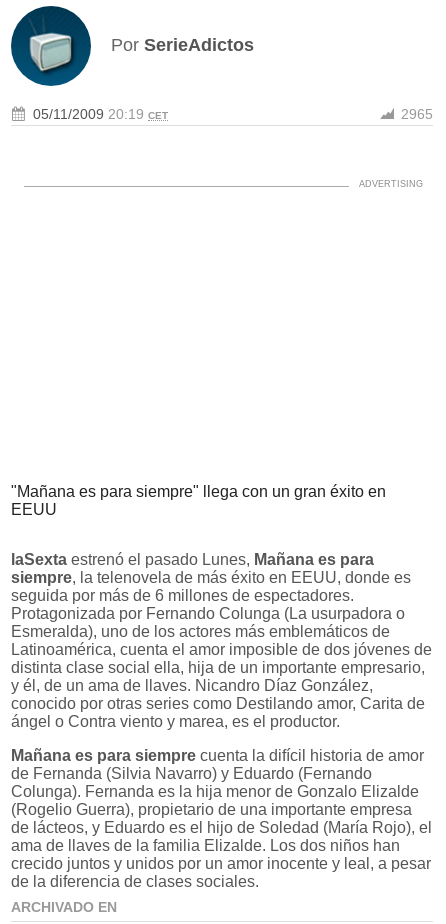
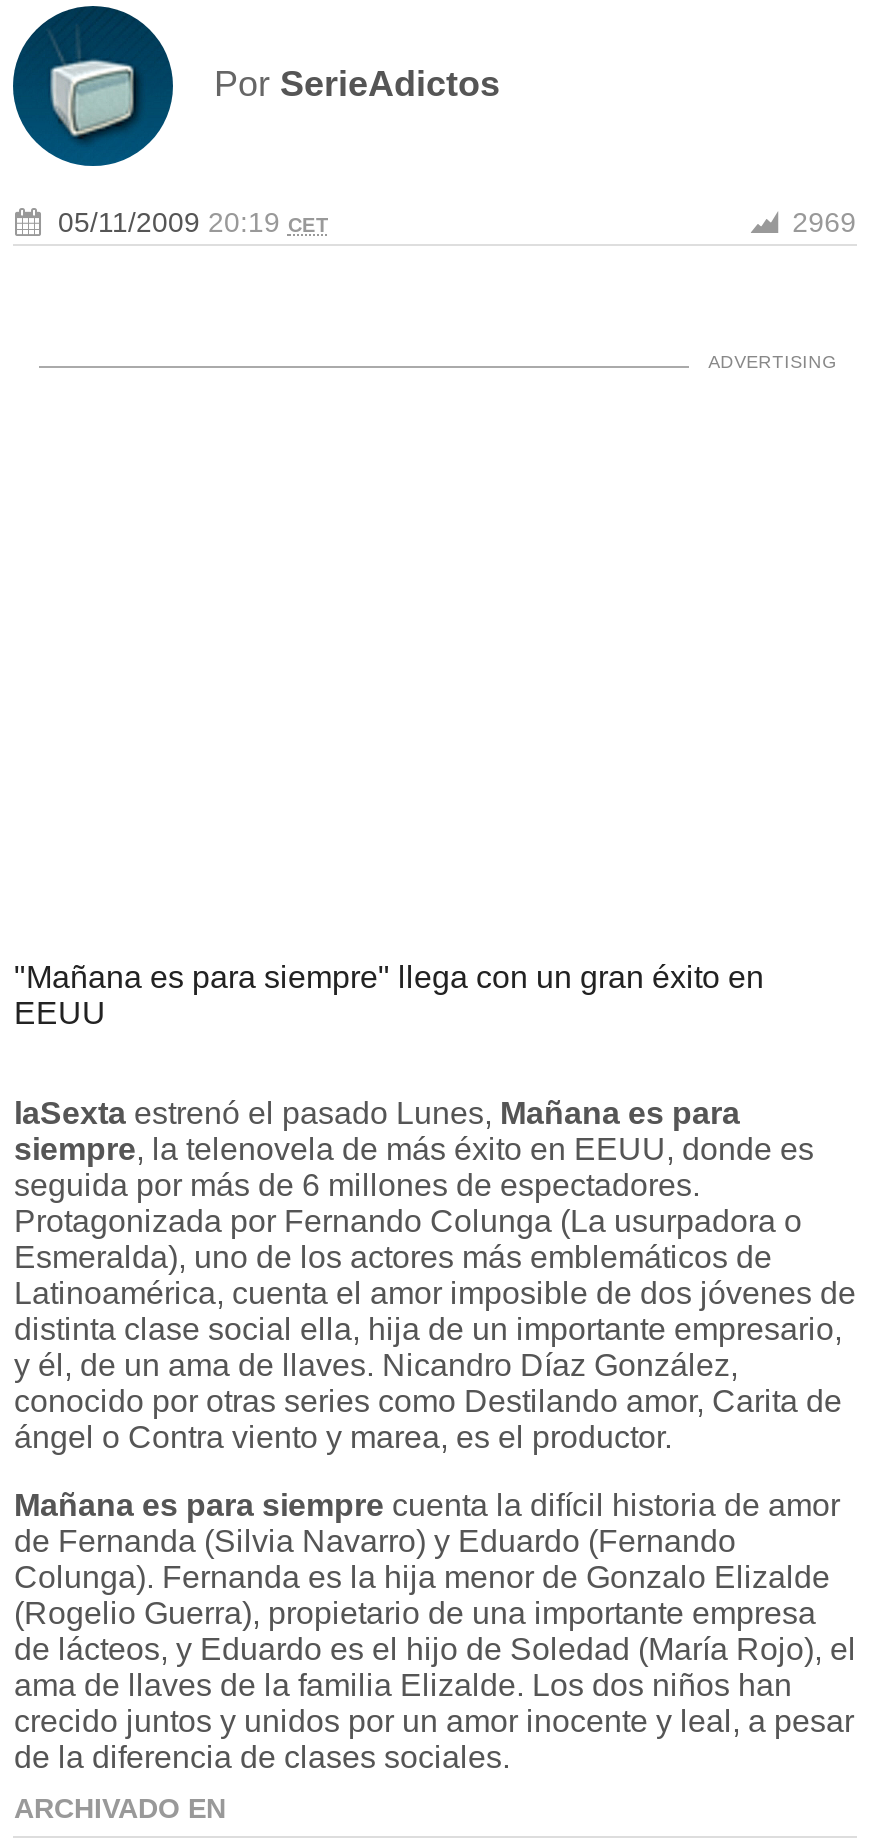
- 2965
+ 2969
